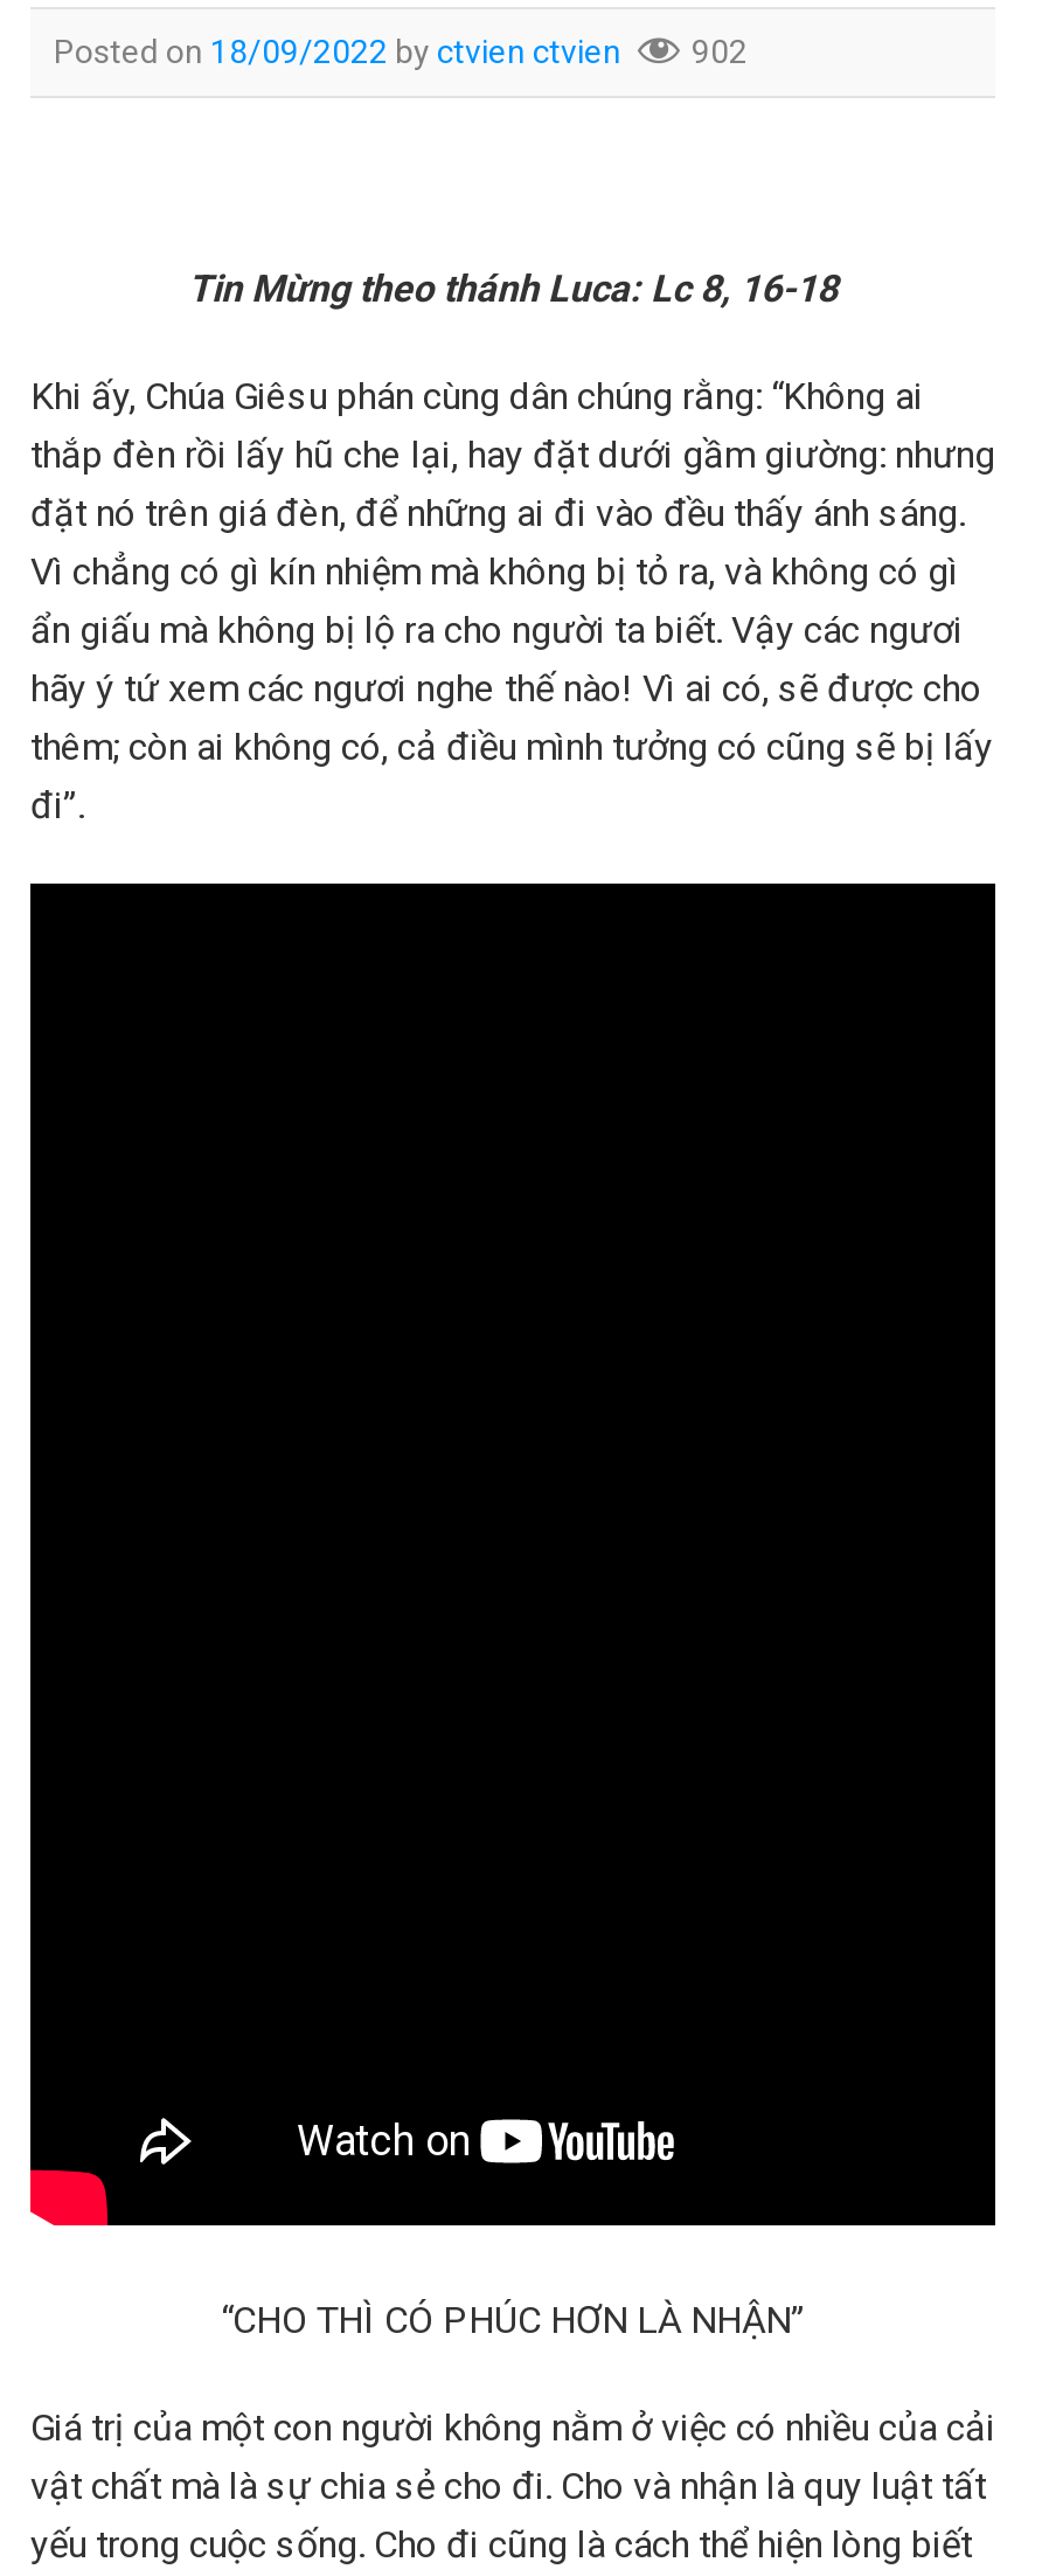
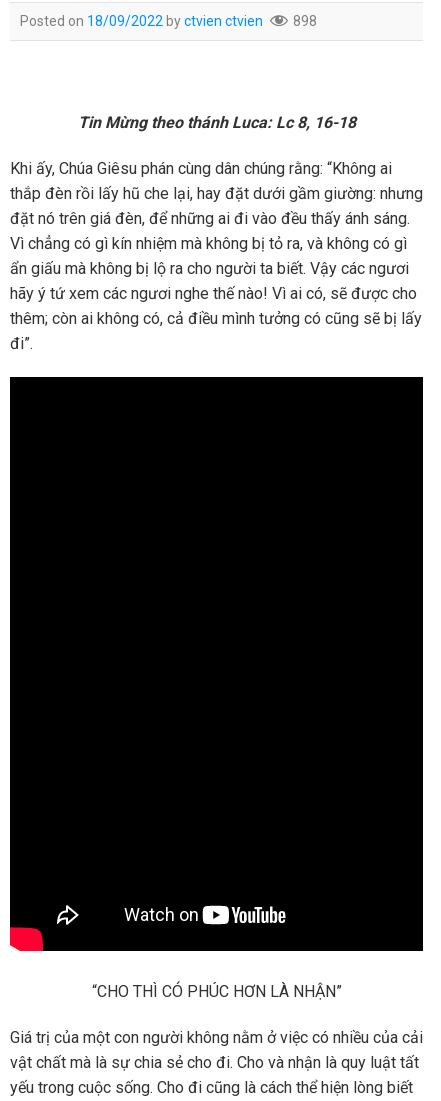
- Posted on 18/09/2022 by ctvien ctvien 902
+ Posted on 18/09/2022 by ctvien ctvien 898
